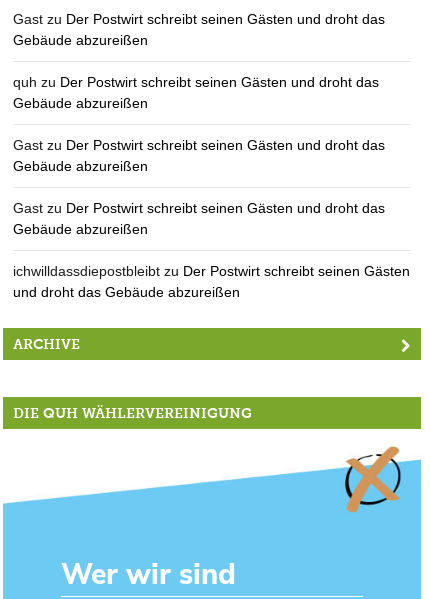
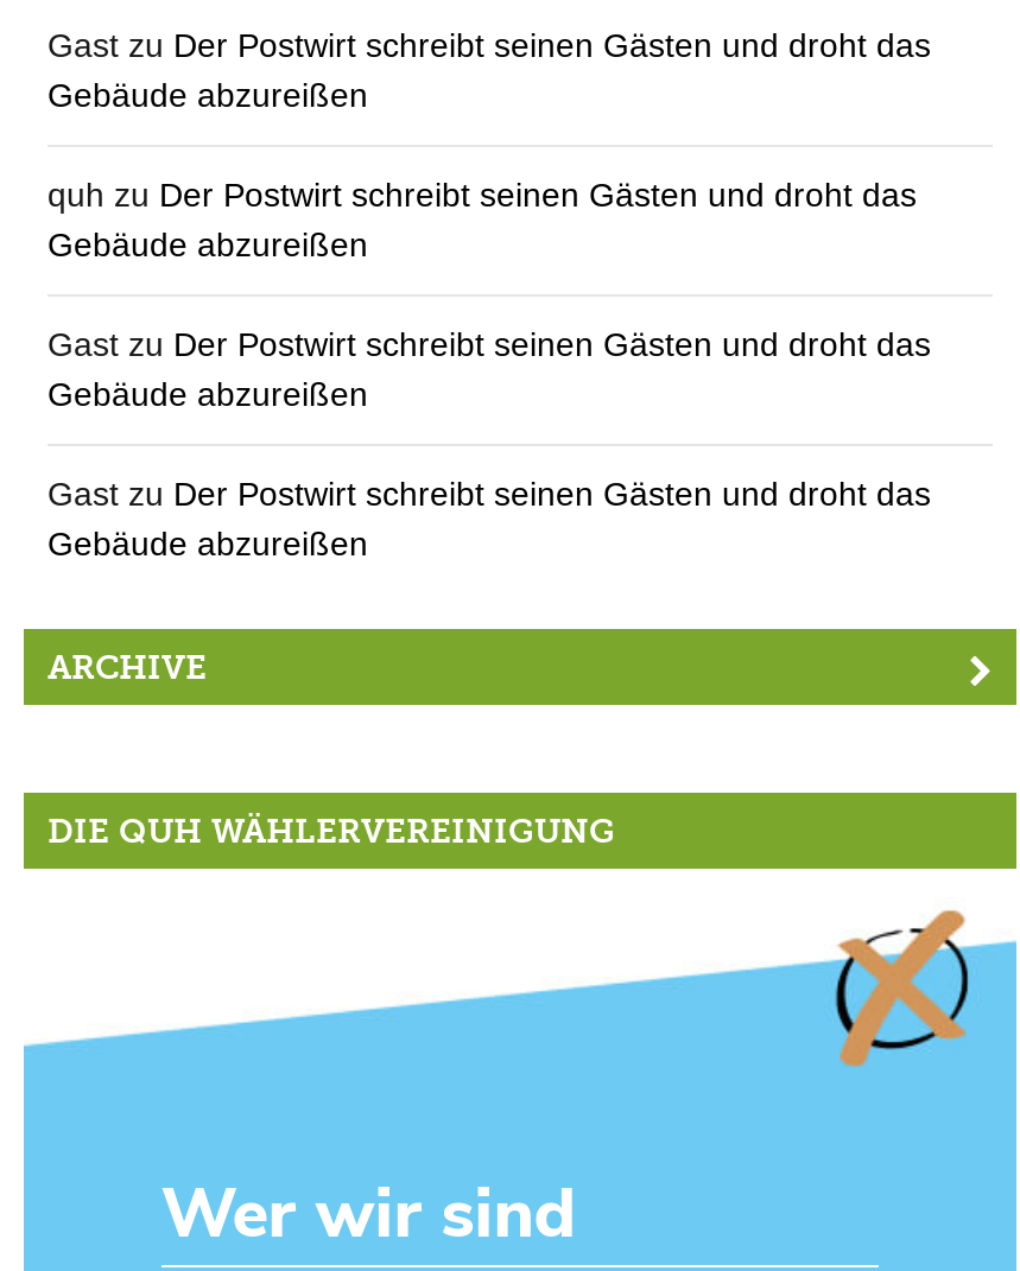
- ichwilldassdiepostbleibt zu Der Postwirt schreibt seinen Gästen
- und droht das Gebäude abzureißen
